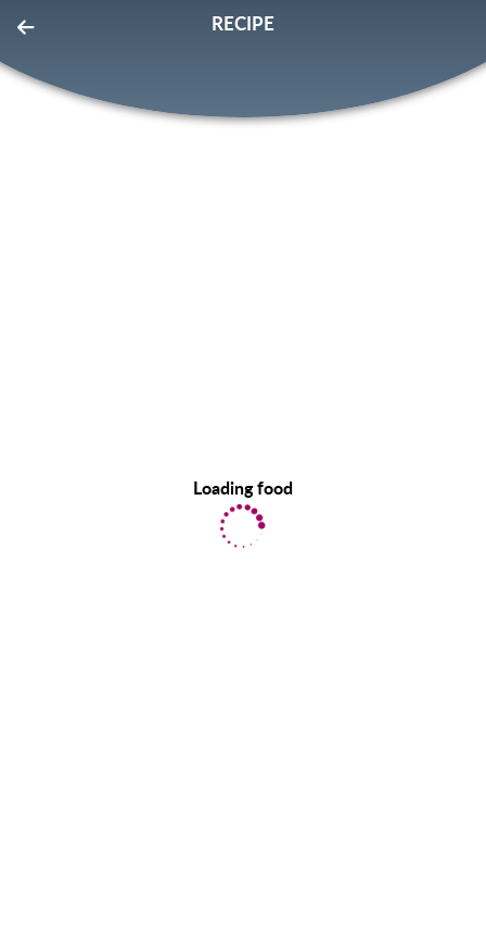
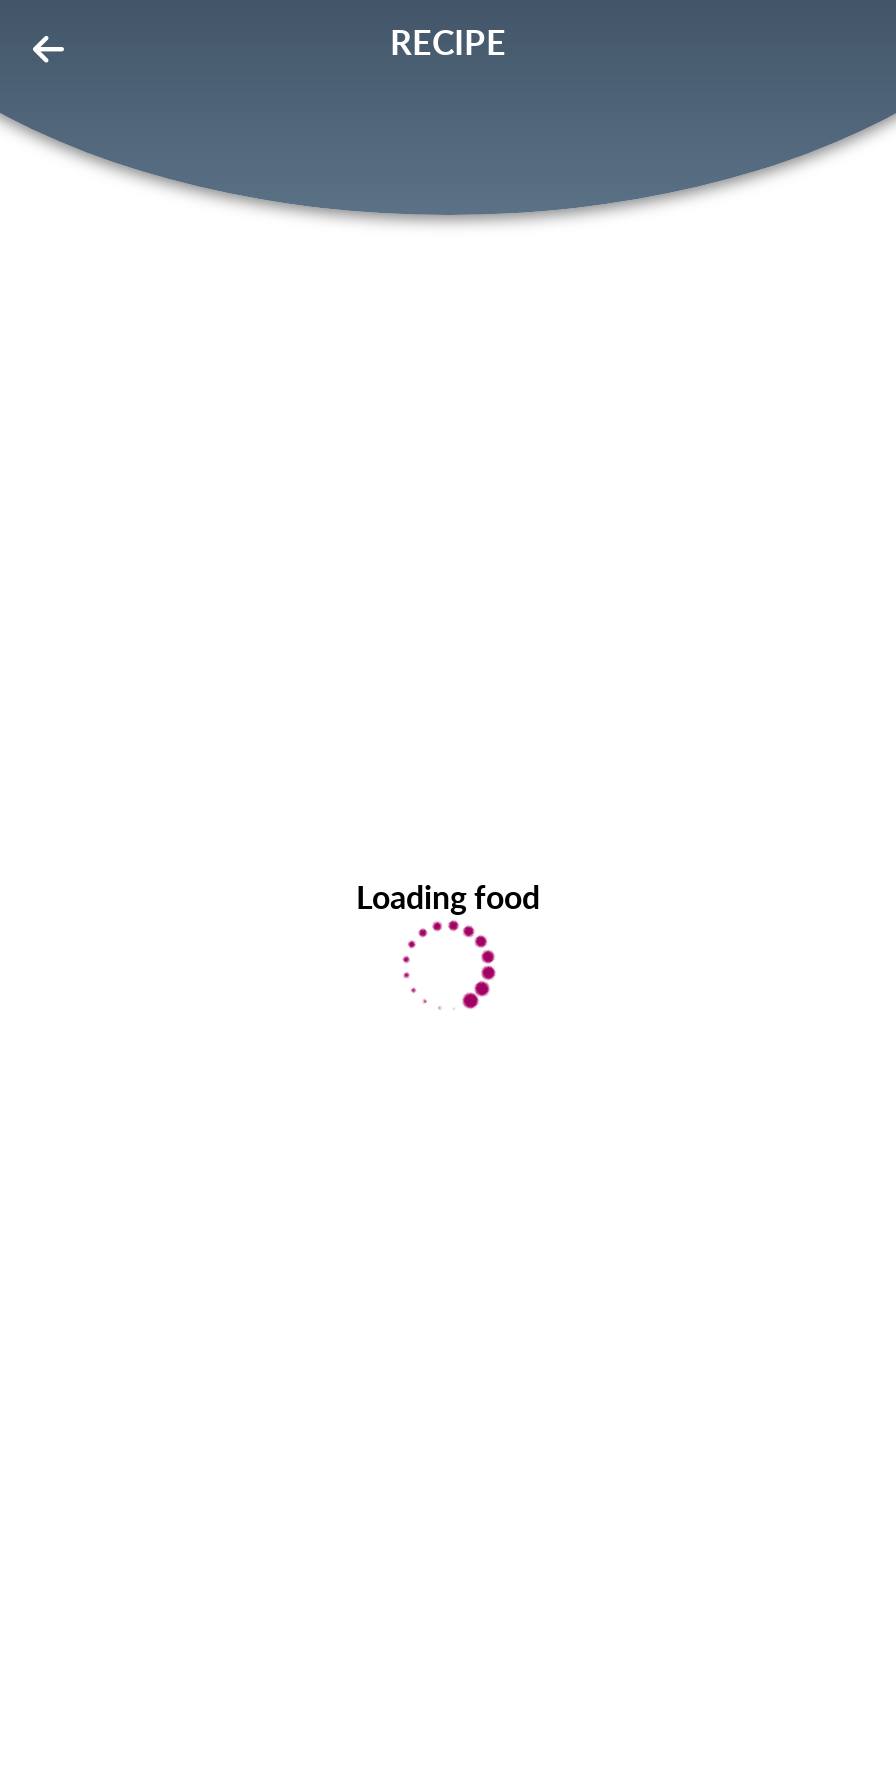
- [image]
+ [image]
